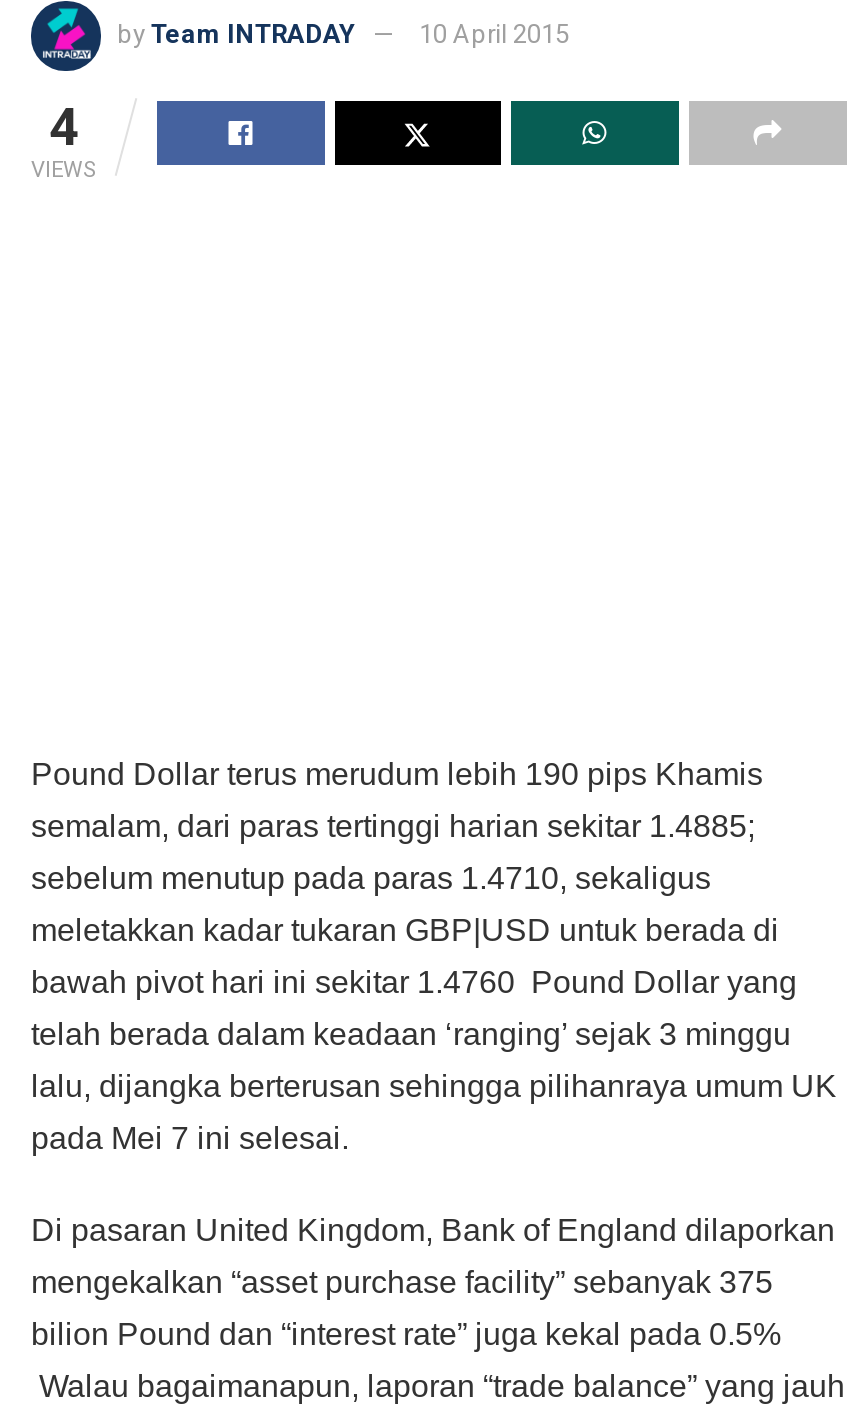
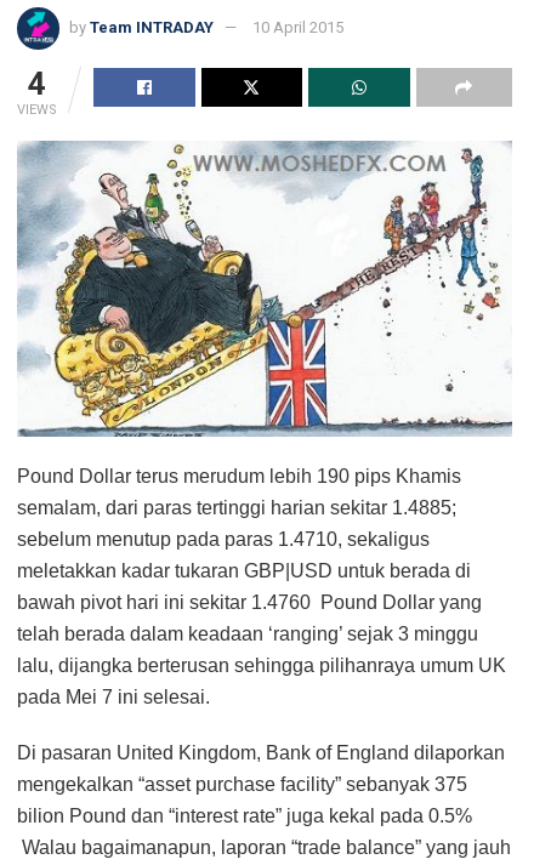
+ [image]
